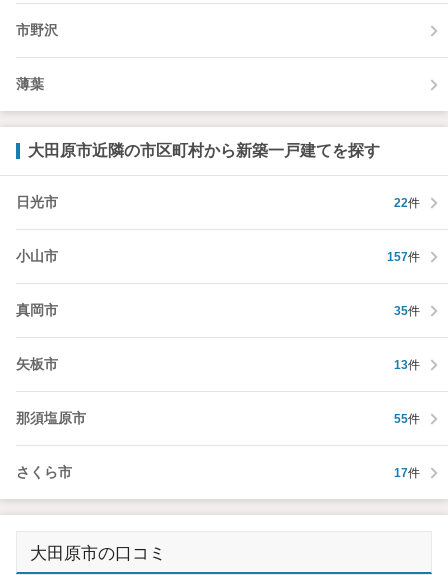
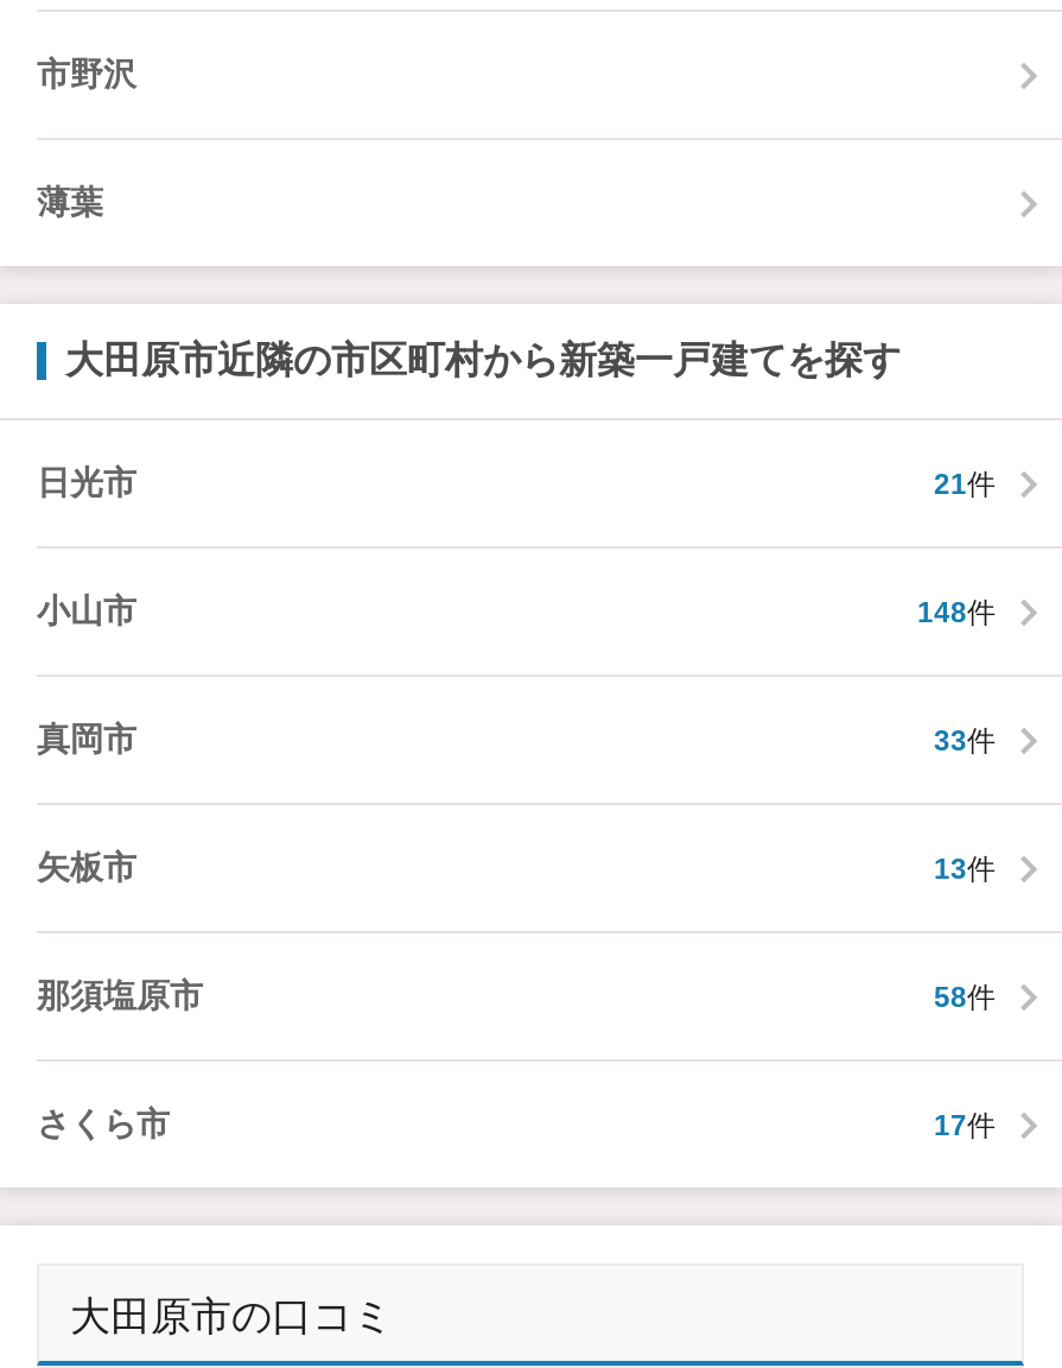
- 22件
+ 21件

- 157件
+ 148件

- 35件
+ 33件

- 55件
+ 58件
